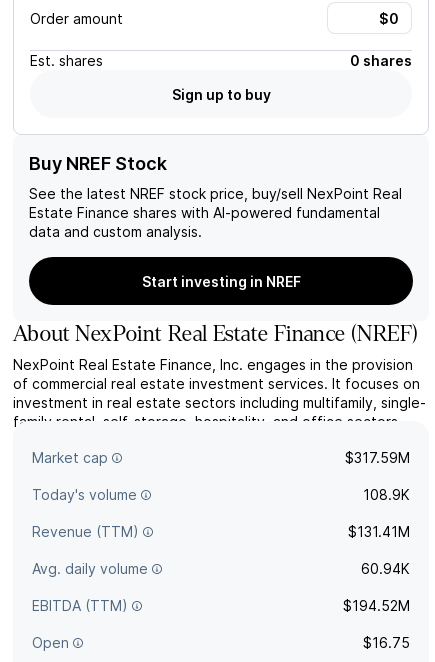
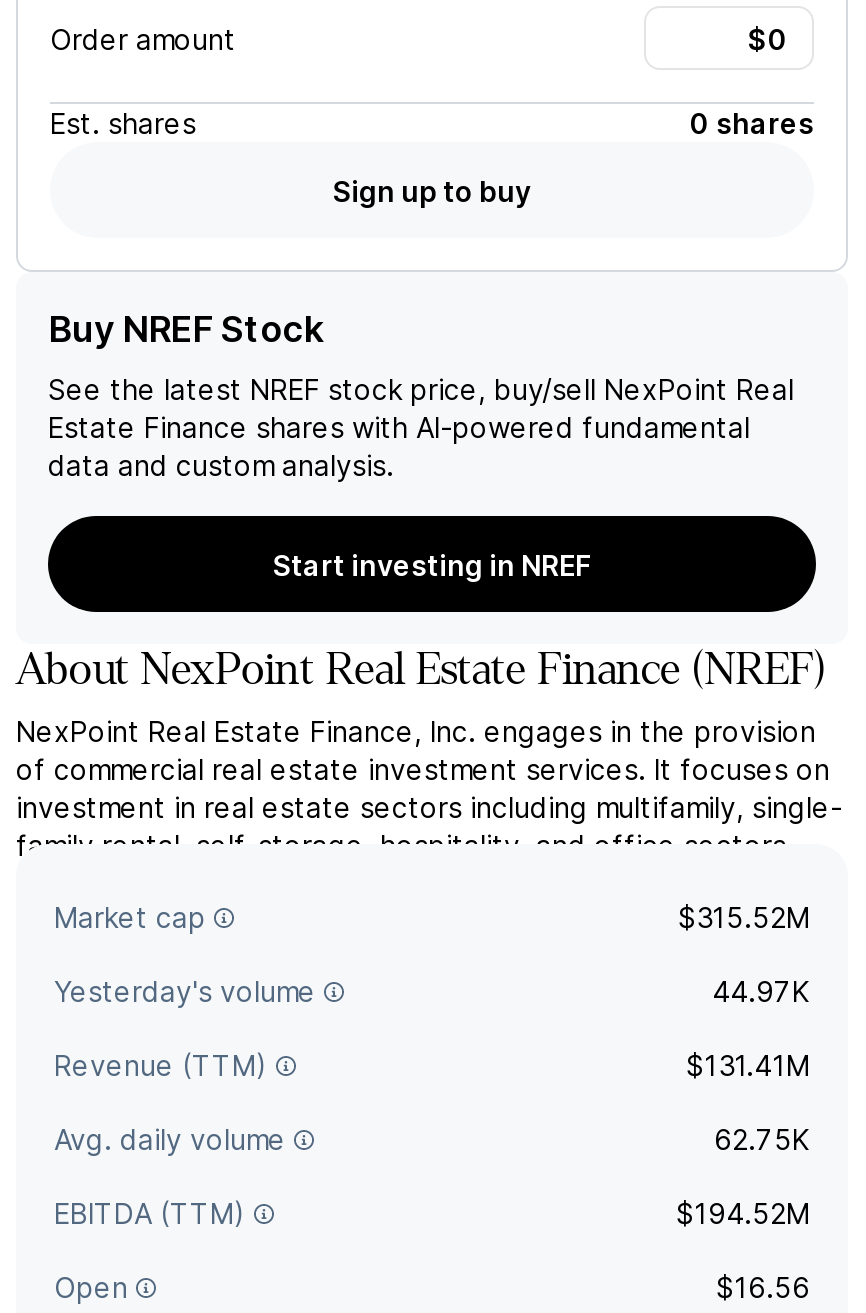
- $317.59M
+ $315.52M

- Today's volume
- 108.9K
+ Yesterday's volume
+ 44.97K

- 60.94K
+ 62.75K

- $16.75
+ $16.56
